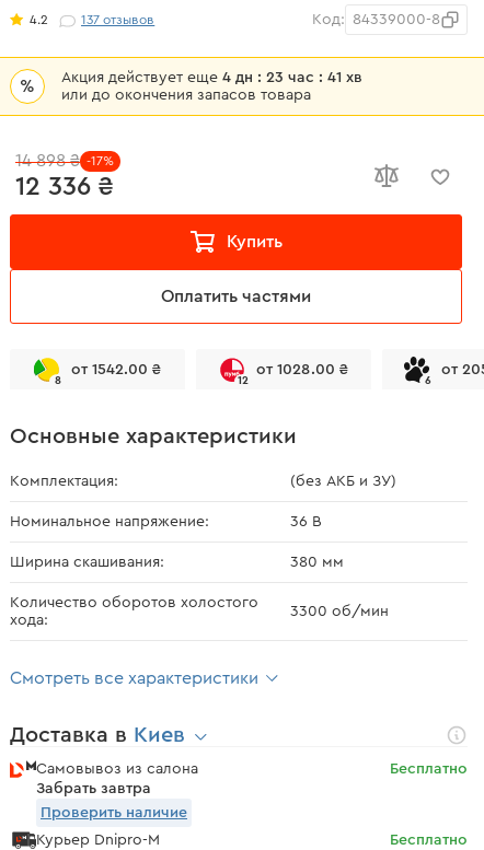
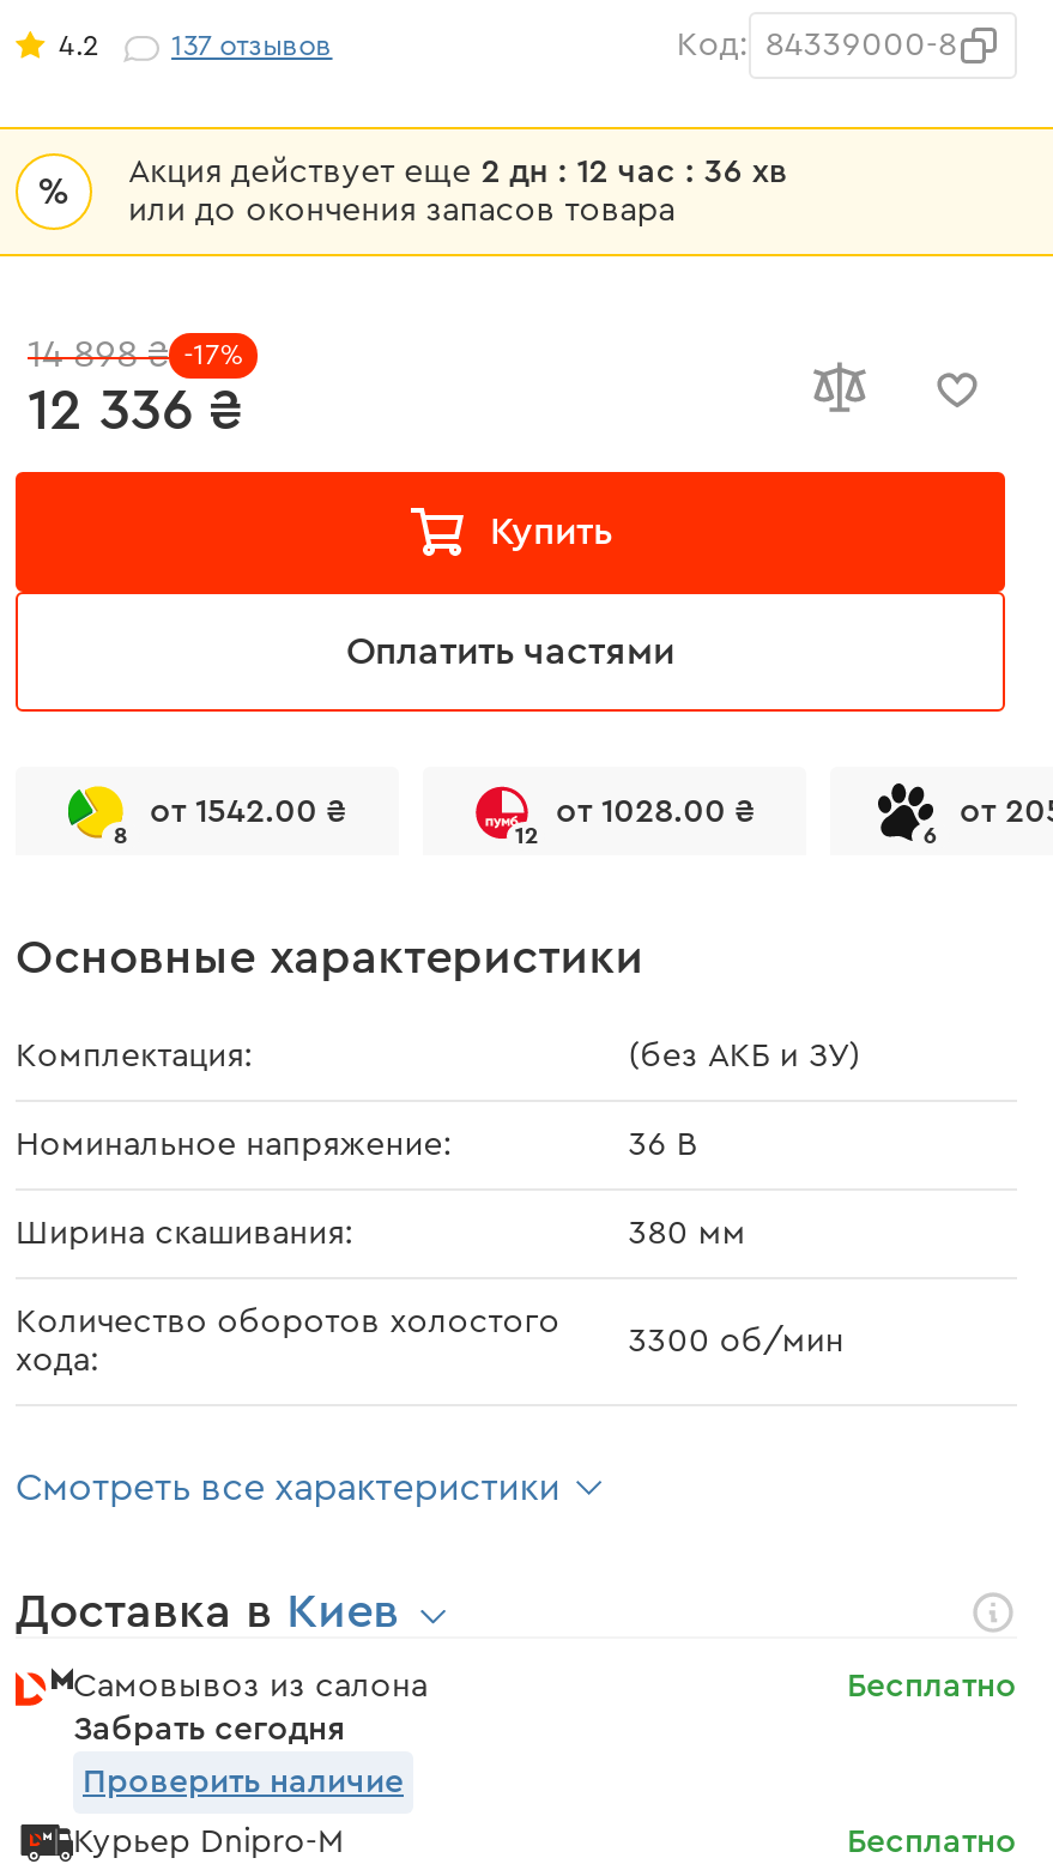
- Акция действует еще 4 дн : 23 час : 41 хв
+ Акция действует еще 2 дн : 12 час : 36 хв

- Забрать завтра
+ Забрать сегодня
